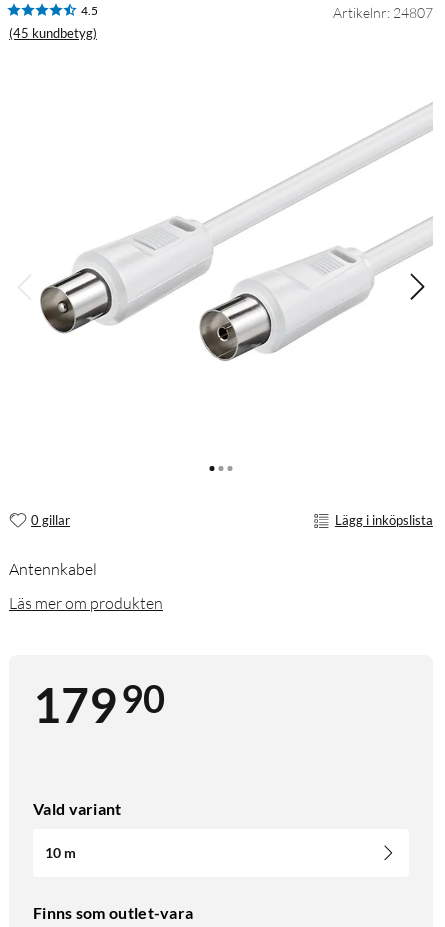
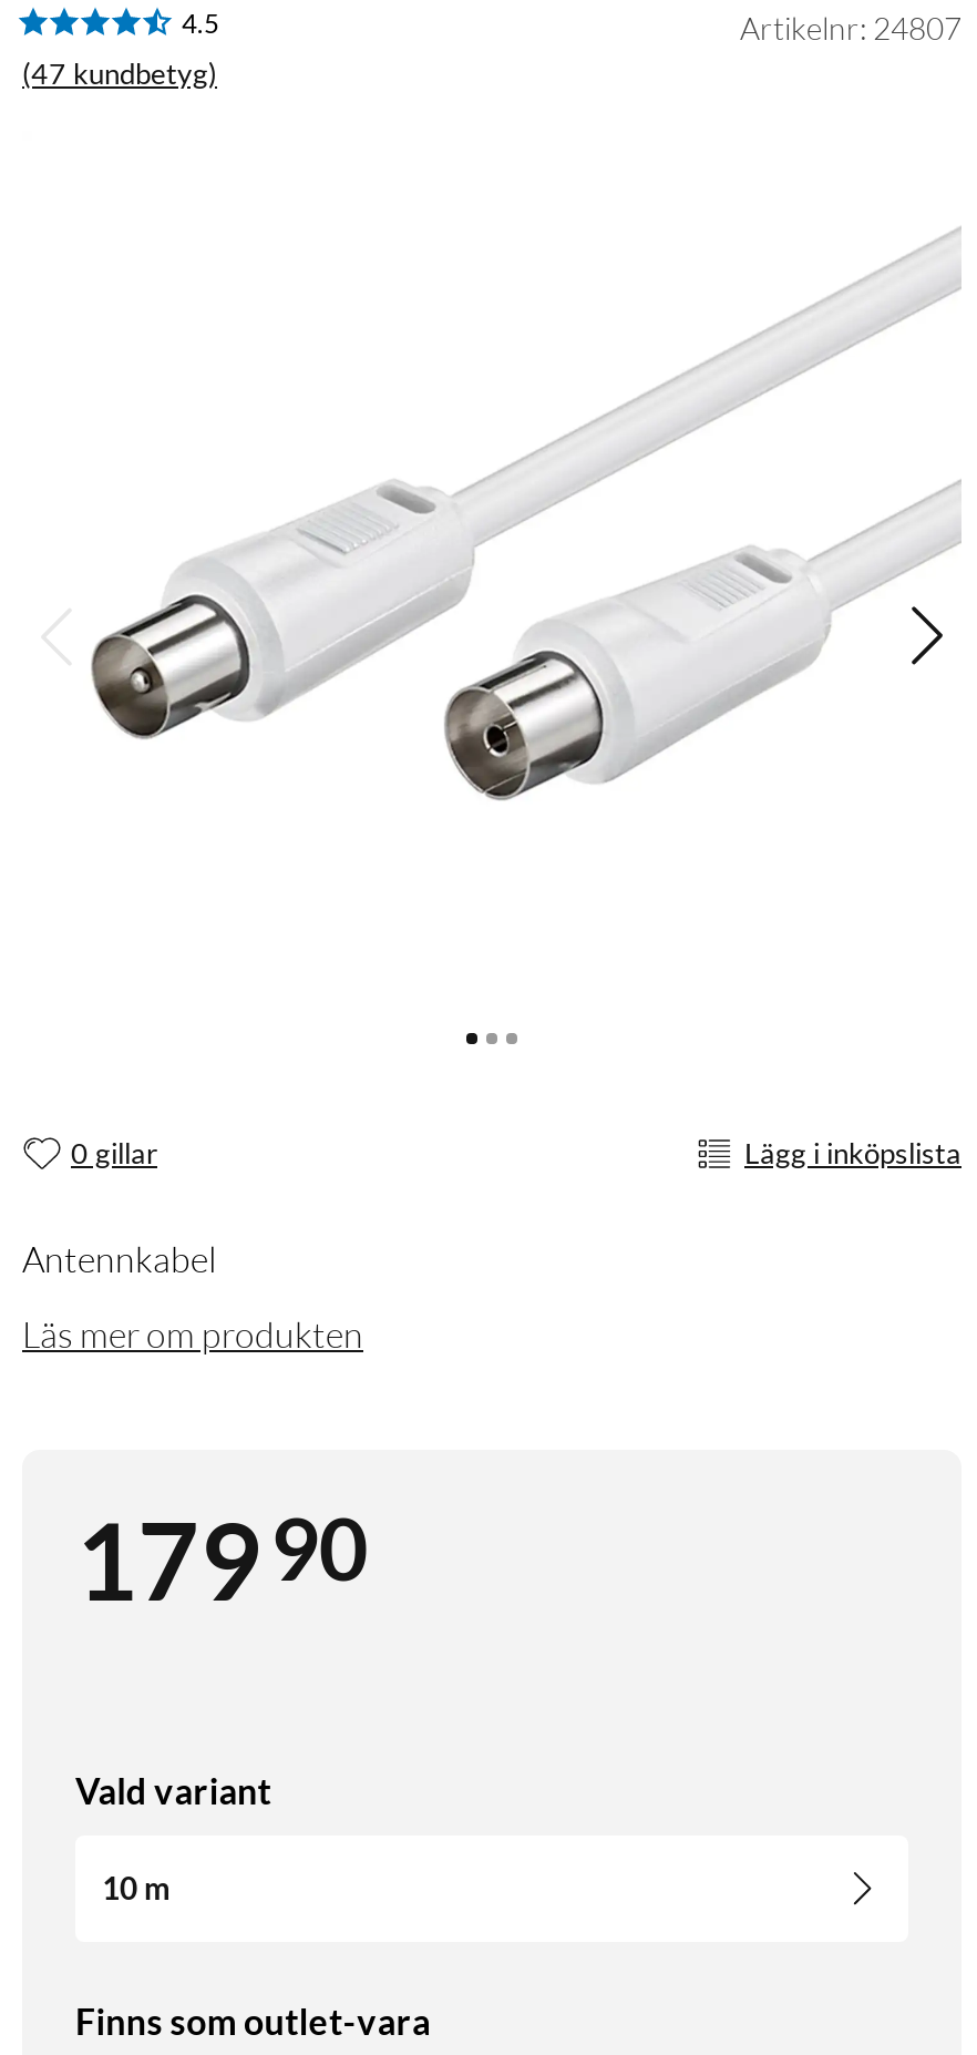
- (45 kundbetyg)
+ (47 kundbetyg)
